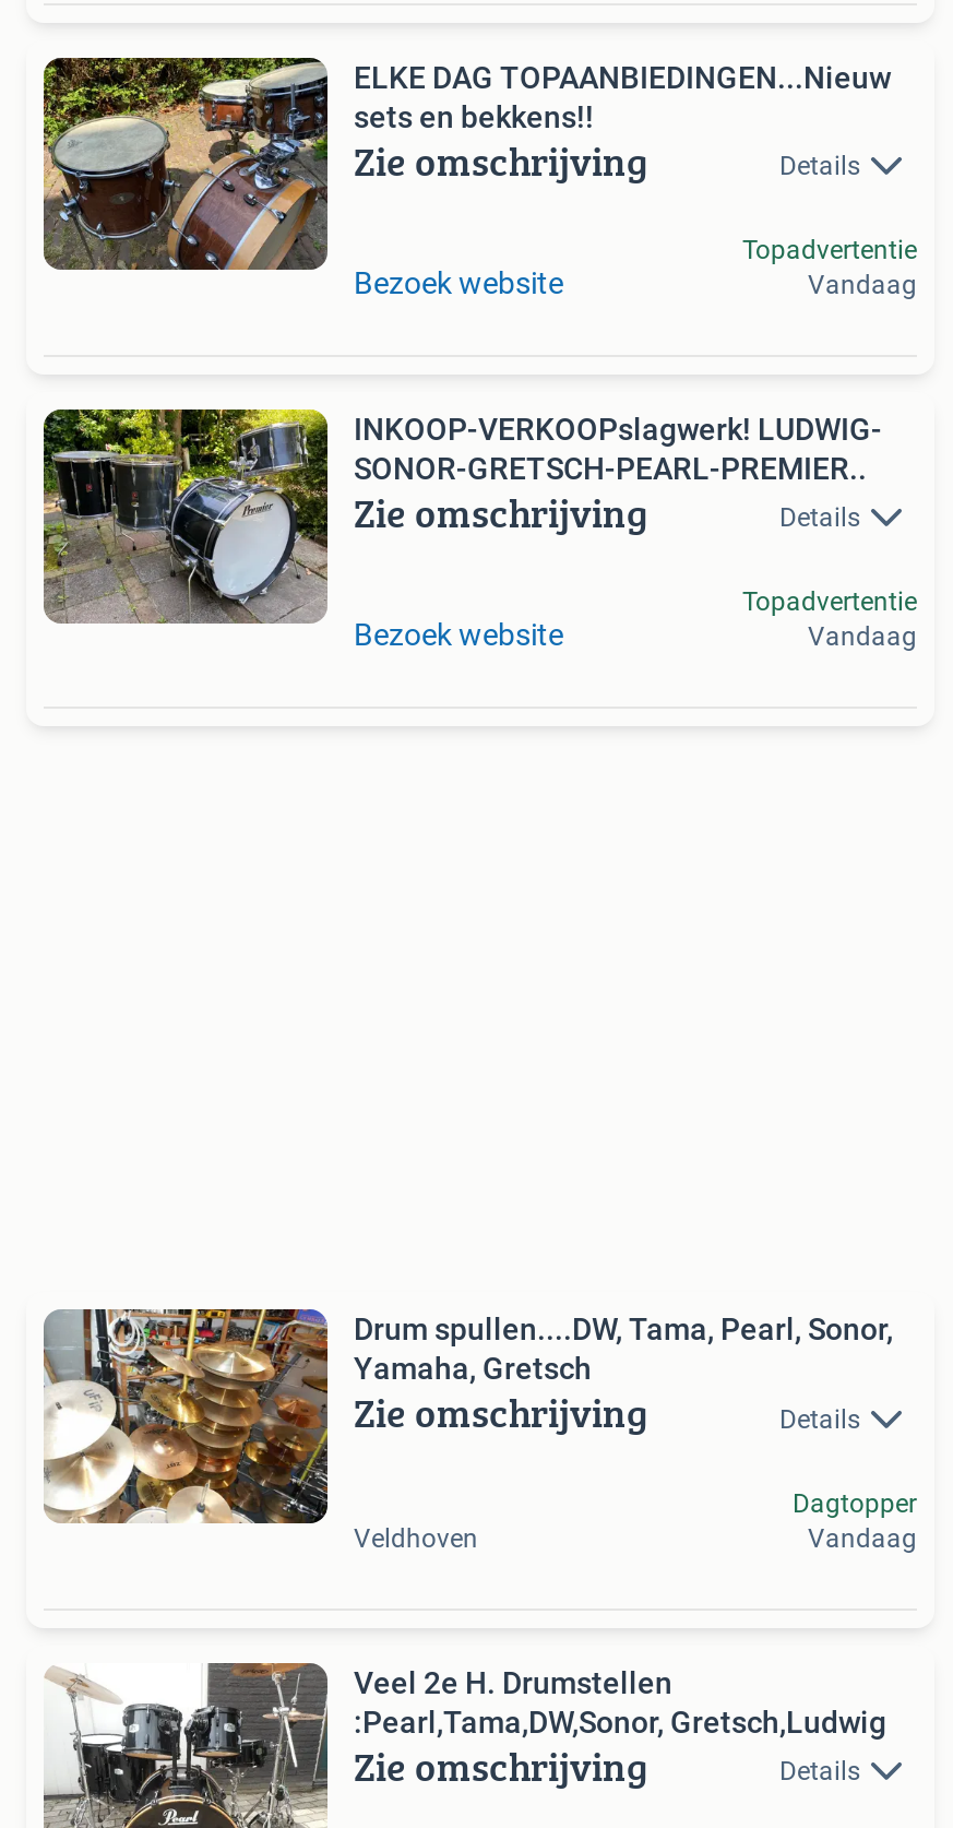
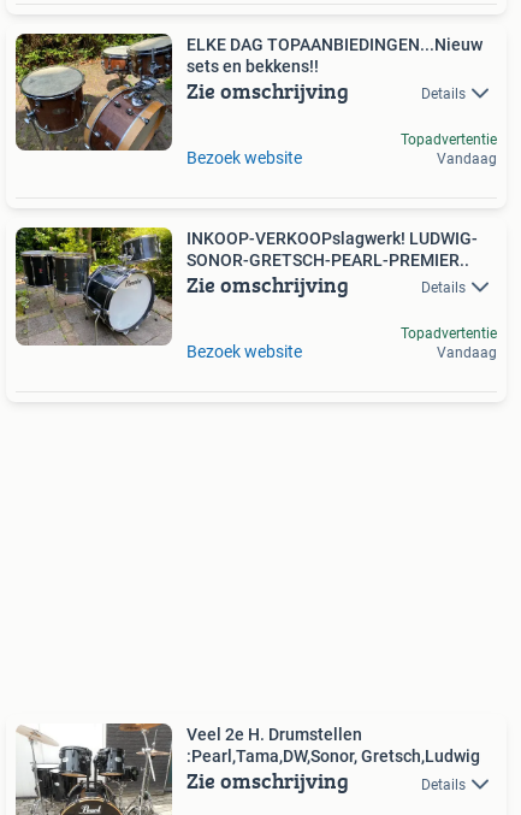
- [image]
- Drum spullen....DW, Tama, Pearl, Sonor,
- Yamaha, Gretsch
- Zie omschrijving
- Details

- Dagtopper
- Vandaag

- Veldhoven
